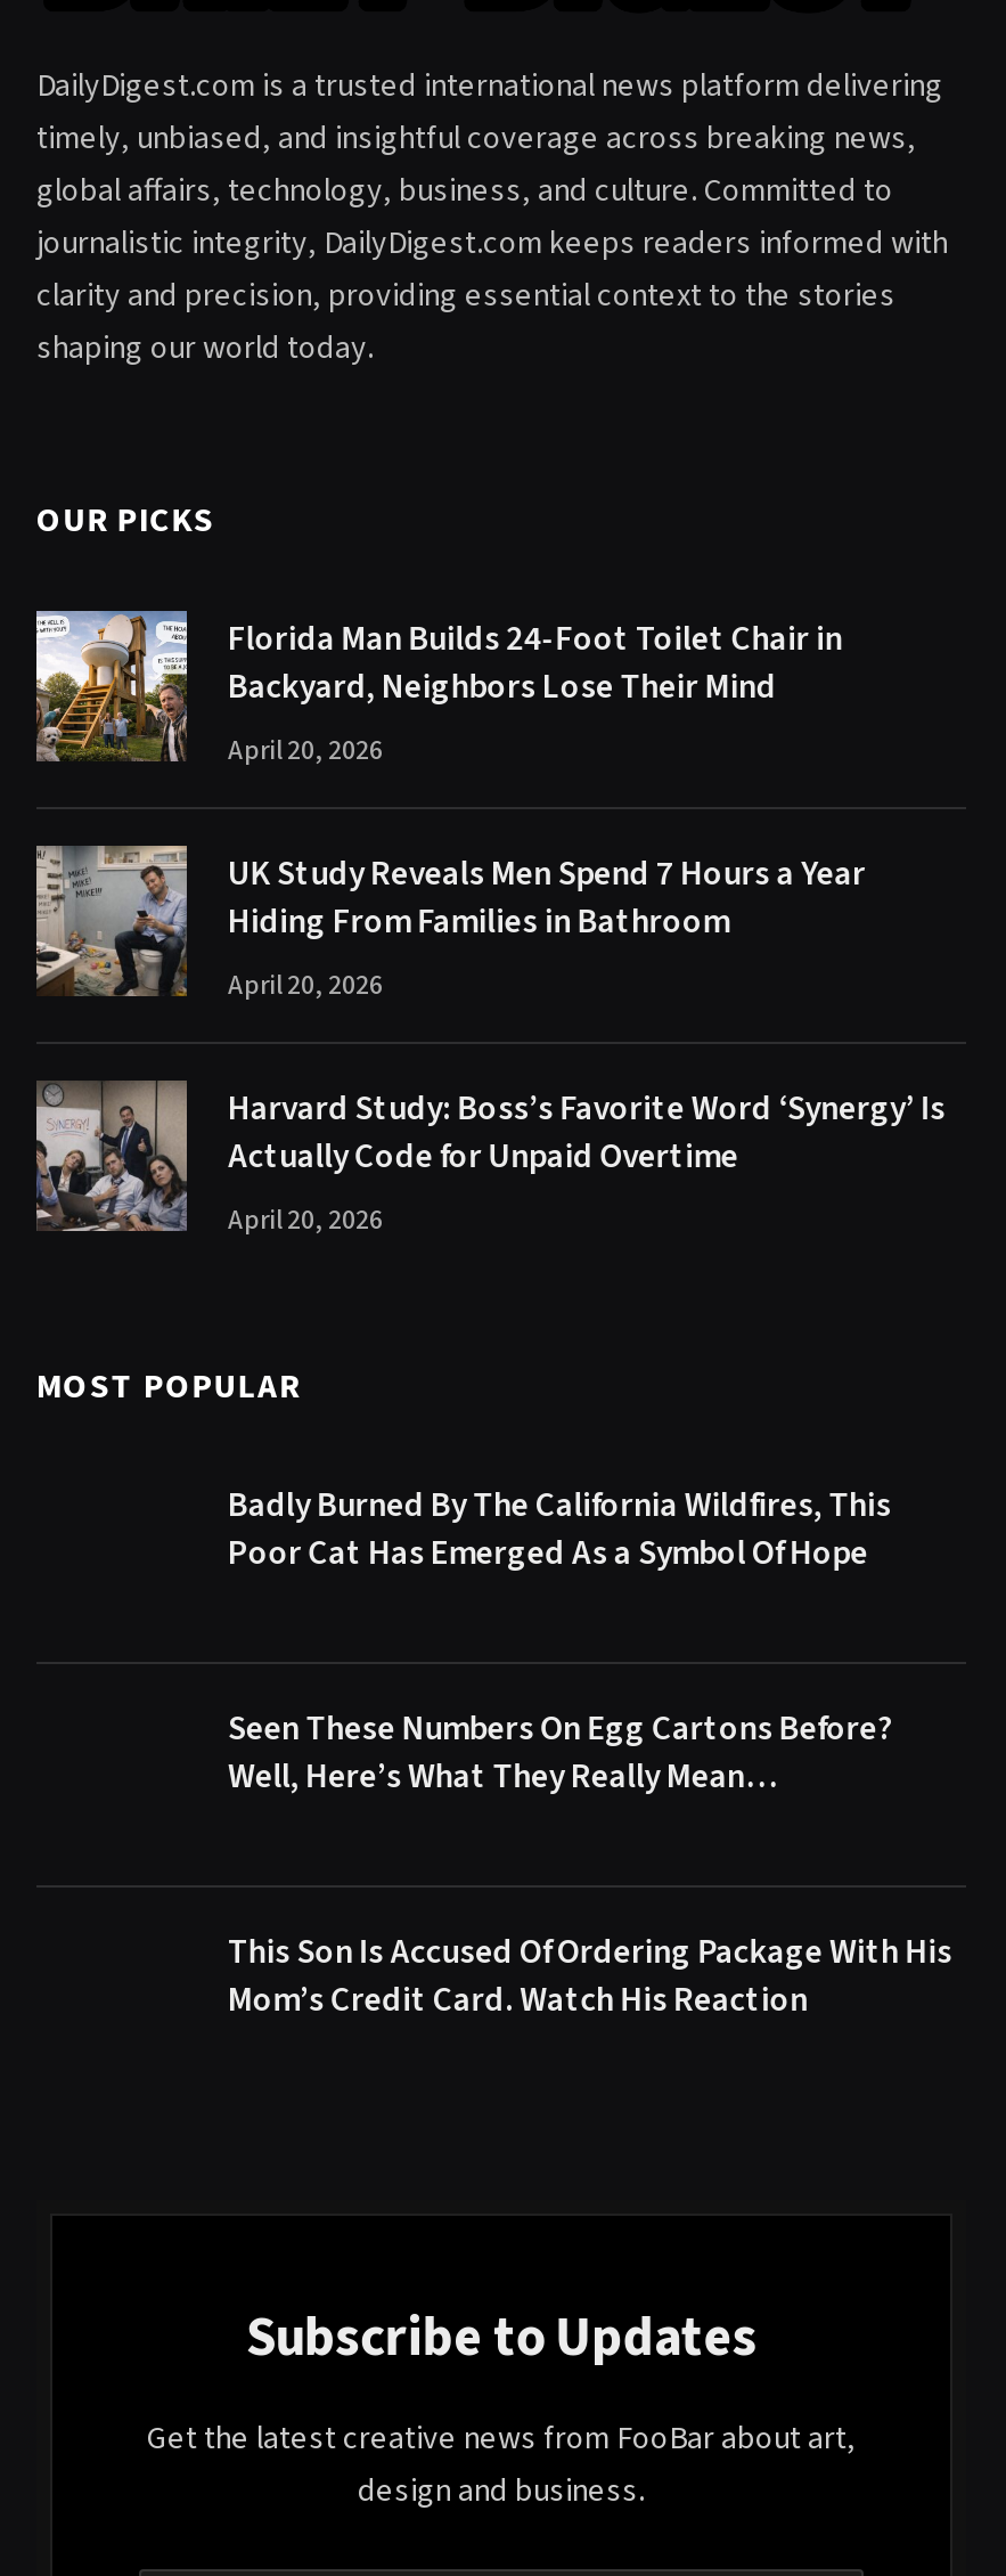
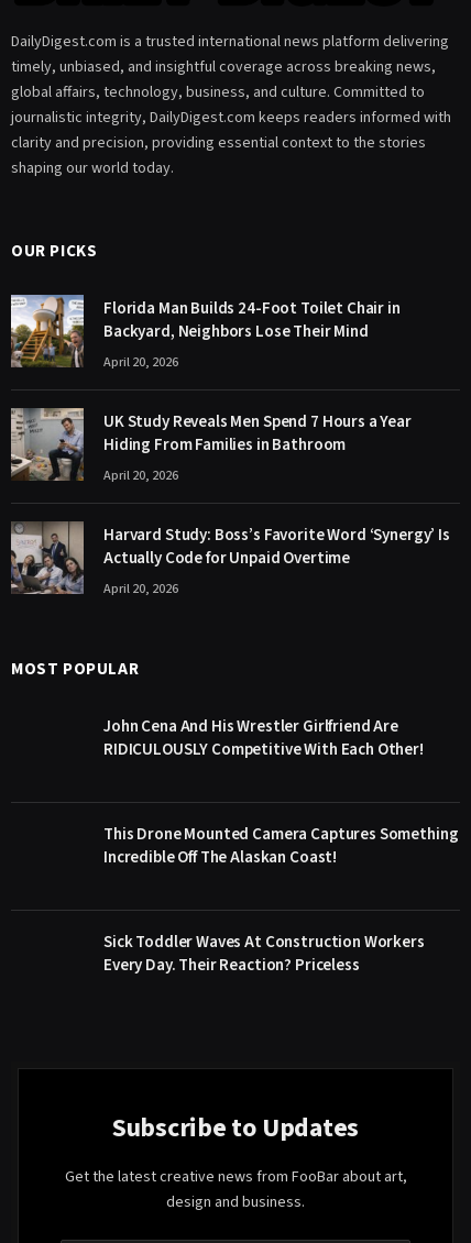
- Badly Burned By The California Wildfires, This
- Poor Cat Has Emerged As a Symbol Of Hope
+ John Cena And His Wrestler Girlfriend Are
+ RIDICULOUSLY Competitive With Each Other!

- Seen These Numbers On Egg Cartons Before?
- Well, Here’s What They Really Mean…
+ This Drone Mounted Camera Captures Something
+ Incredible Off The Alaskan Coast!

- This Son Is Accused Of Ordering Package With His
- Mom’s Credit Card. Watch His Reaction
+ Sick Toddler Waves At Construction Workers
+ Every Day. Their Reaction? Priceless
